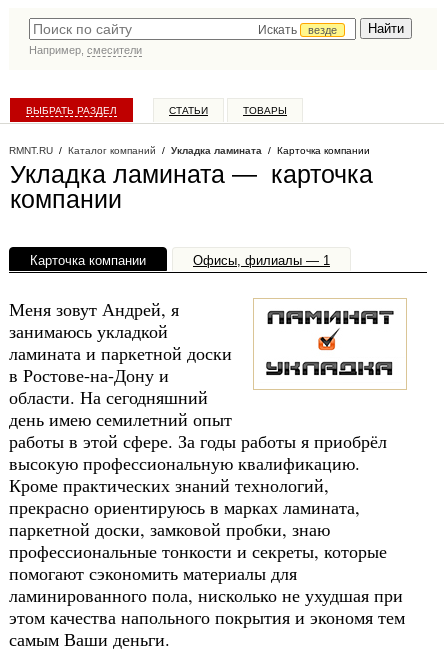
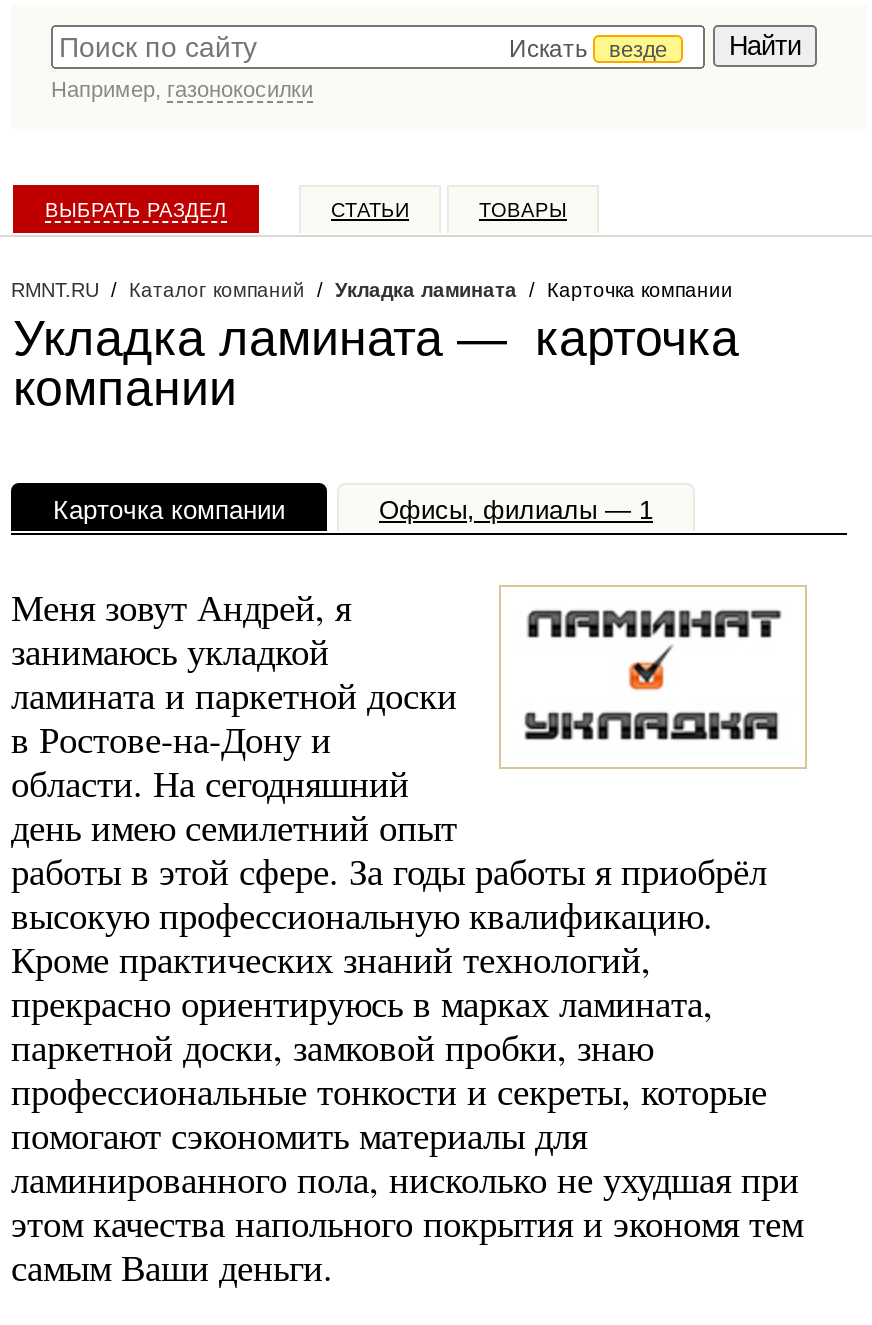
- Например, смесители
+ Например, газонокосилки
